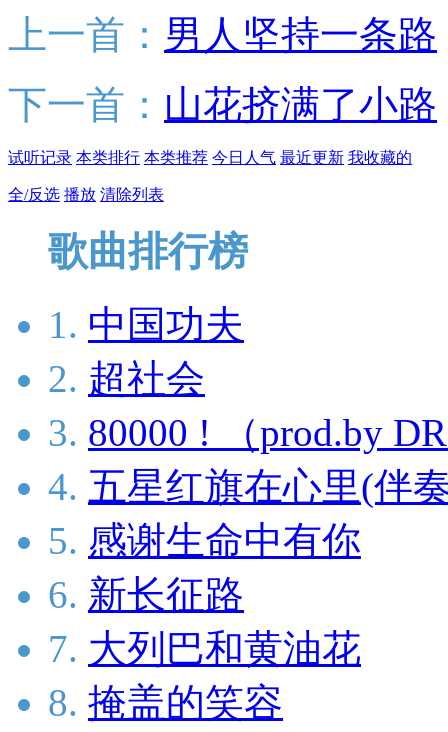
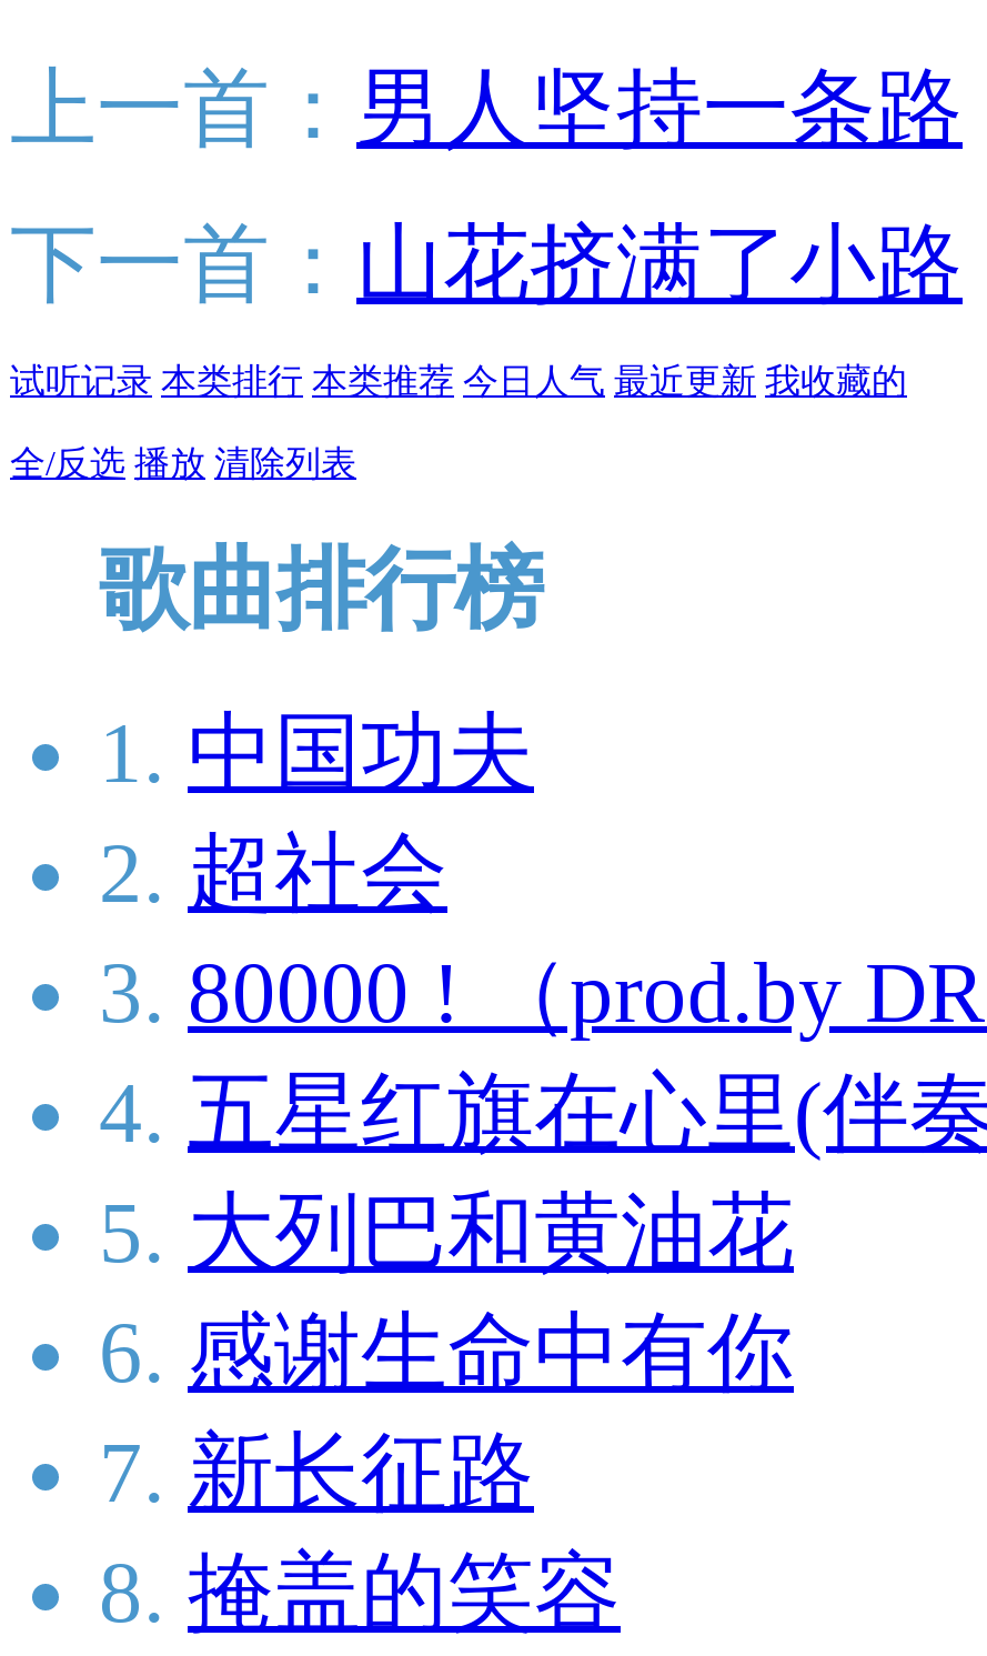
- 5. 感谢生命中有你
- 6. 新长征路
- 7. 大列巴和黄油花
+ 5. 大列巴和黄油花
+ 6. 感谢生命中有你
+ 7. 新长征路
